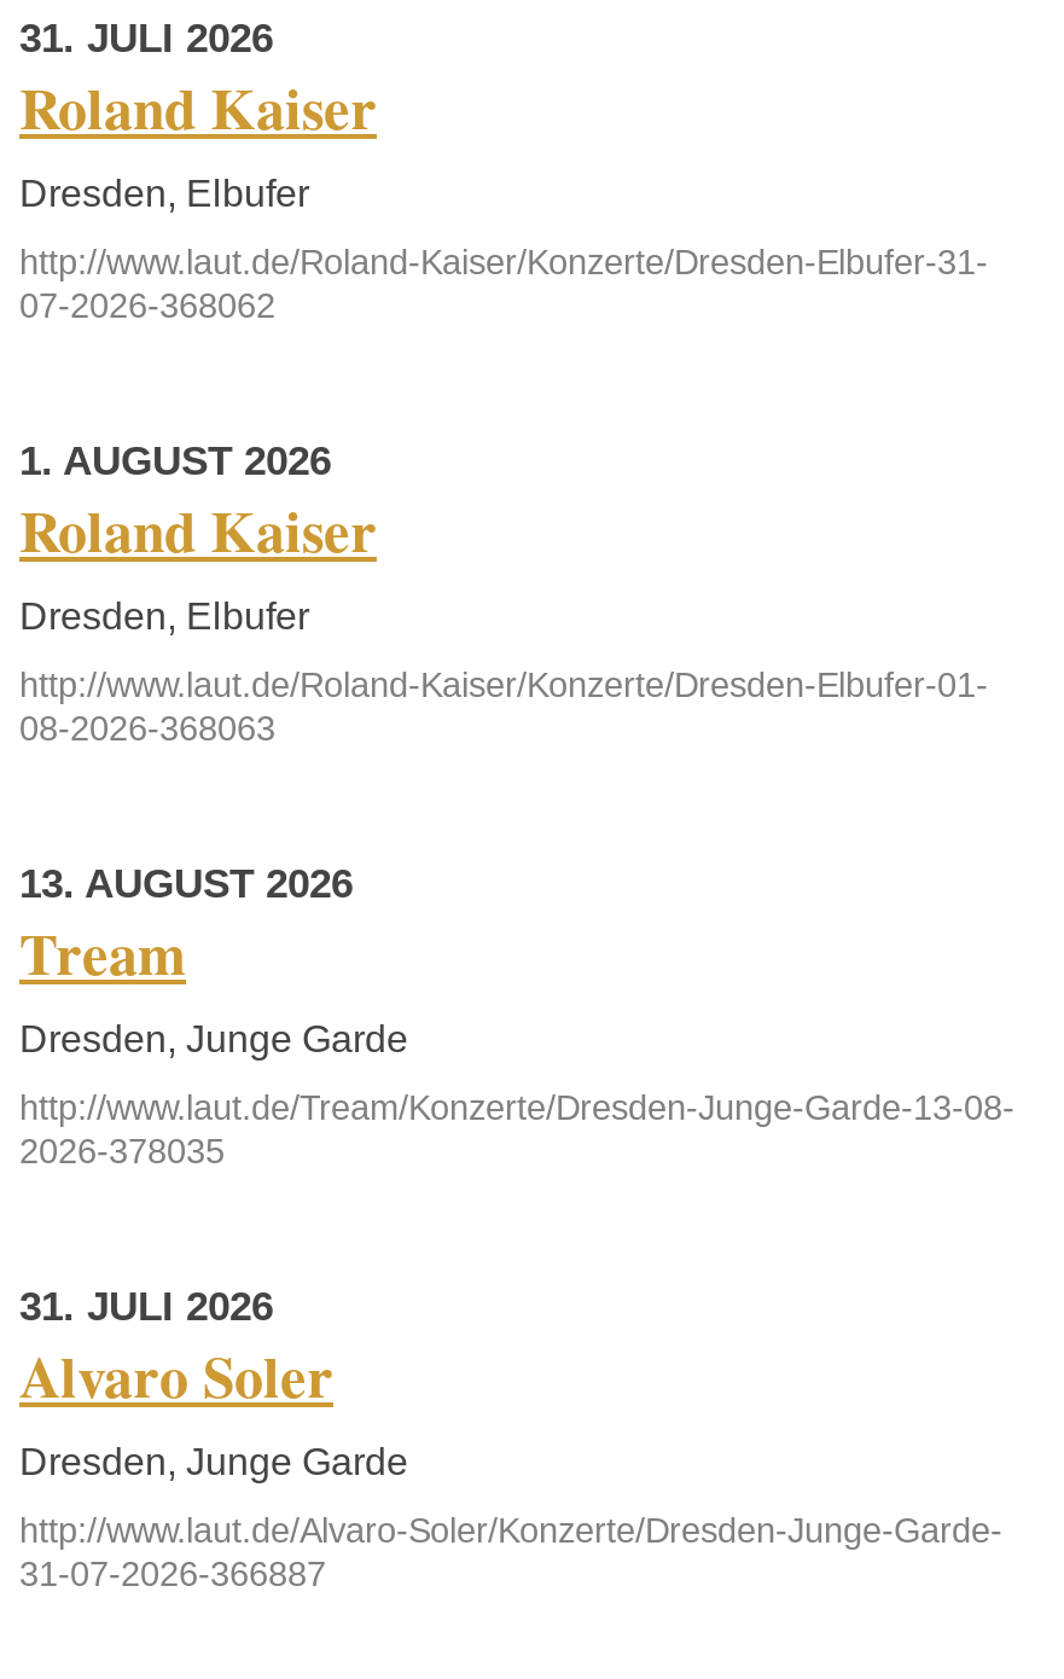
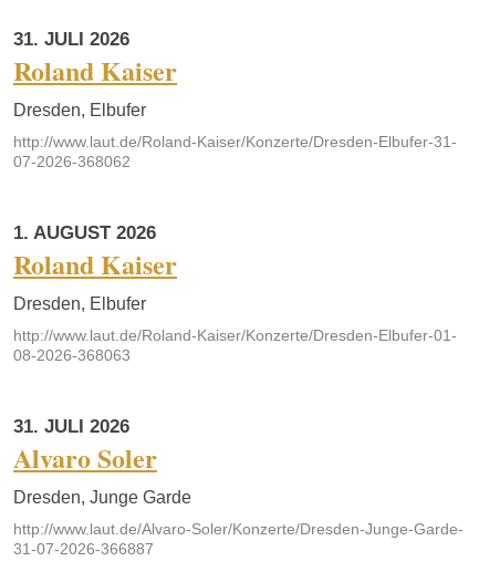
- 13. AUGUST 2026
- Tream
- Dresden, Junge Garde
- http://www.laut.de/Tream/Konzerte/Dresden-Junge-Garde-13-08-
- 2026-378035
